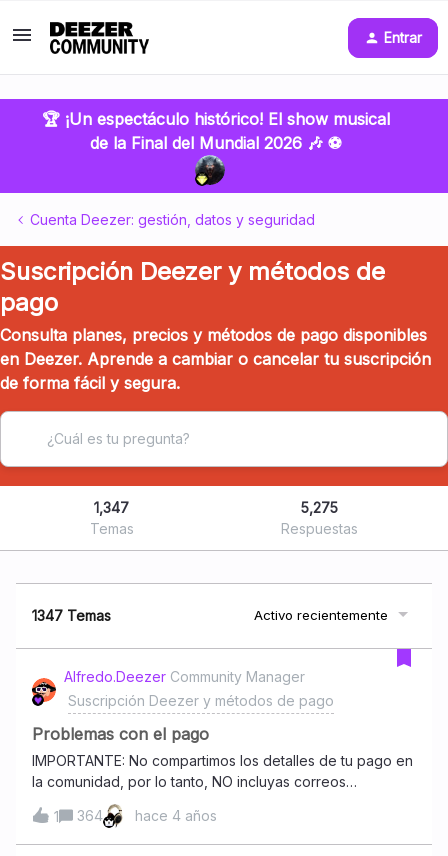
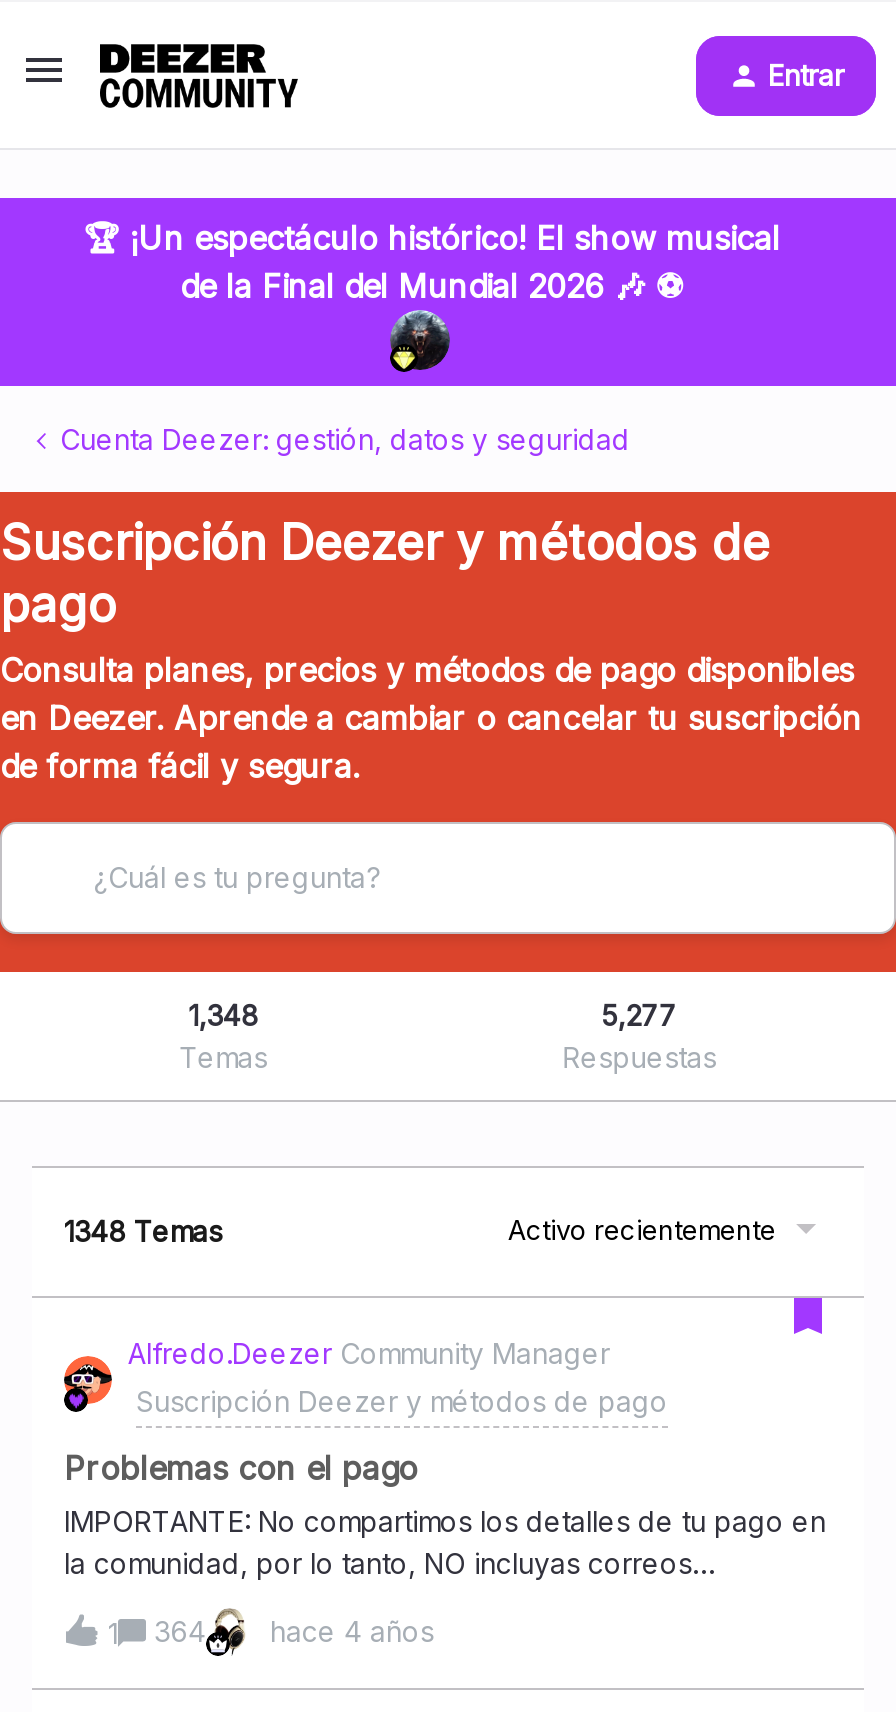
- 1,347
+ 1,348

- 5,275
+ 5,277

- 1347 Temas
+ 1348 Temas
